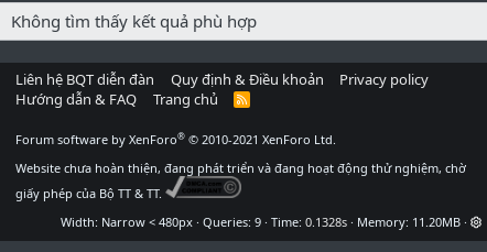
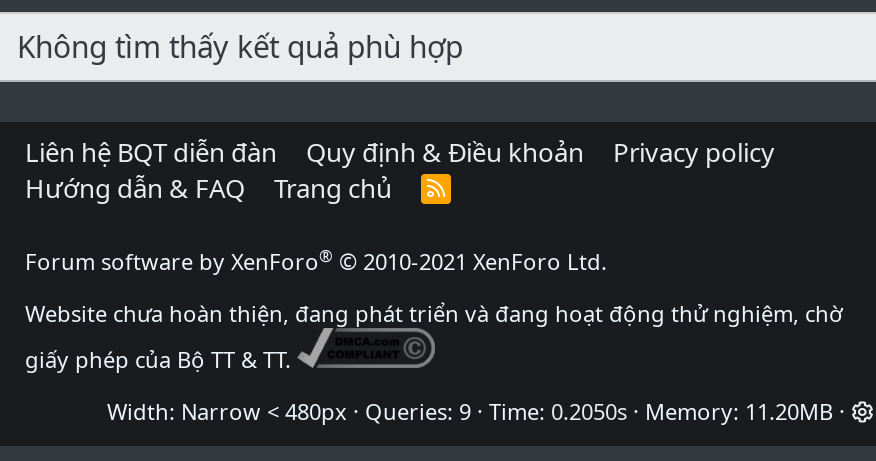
- Queries 9 Time 0.1328s Memory 11.20MB
+ Queries 9 Time 0.2050s Memory 11.20MB
